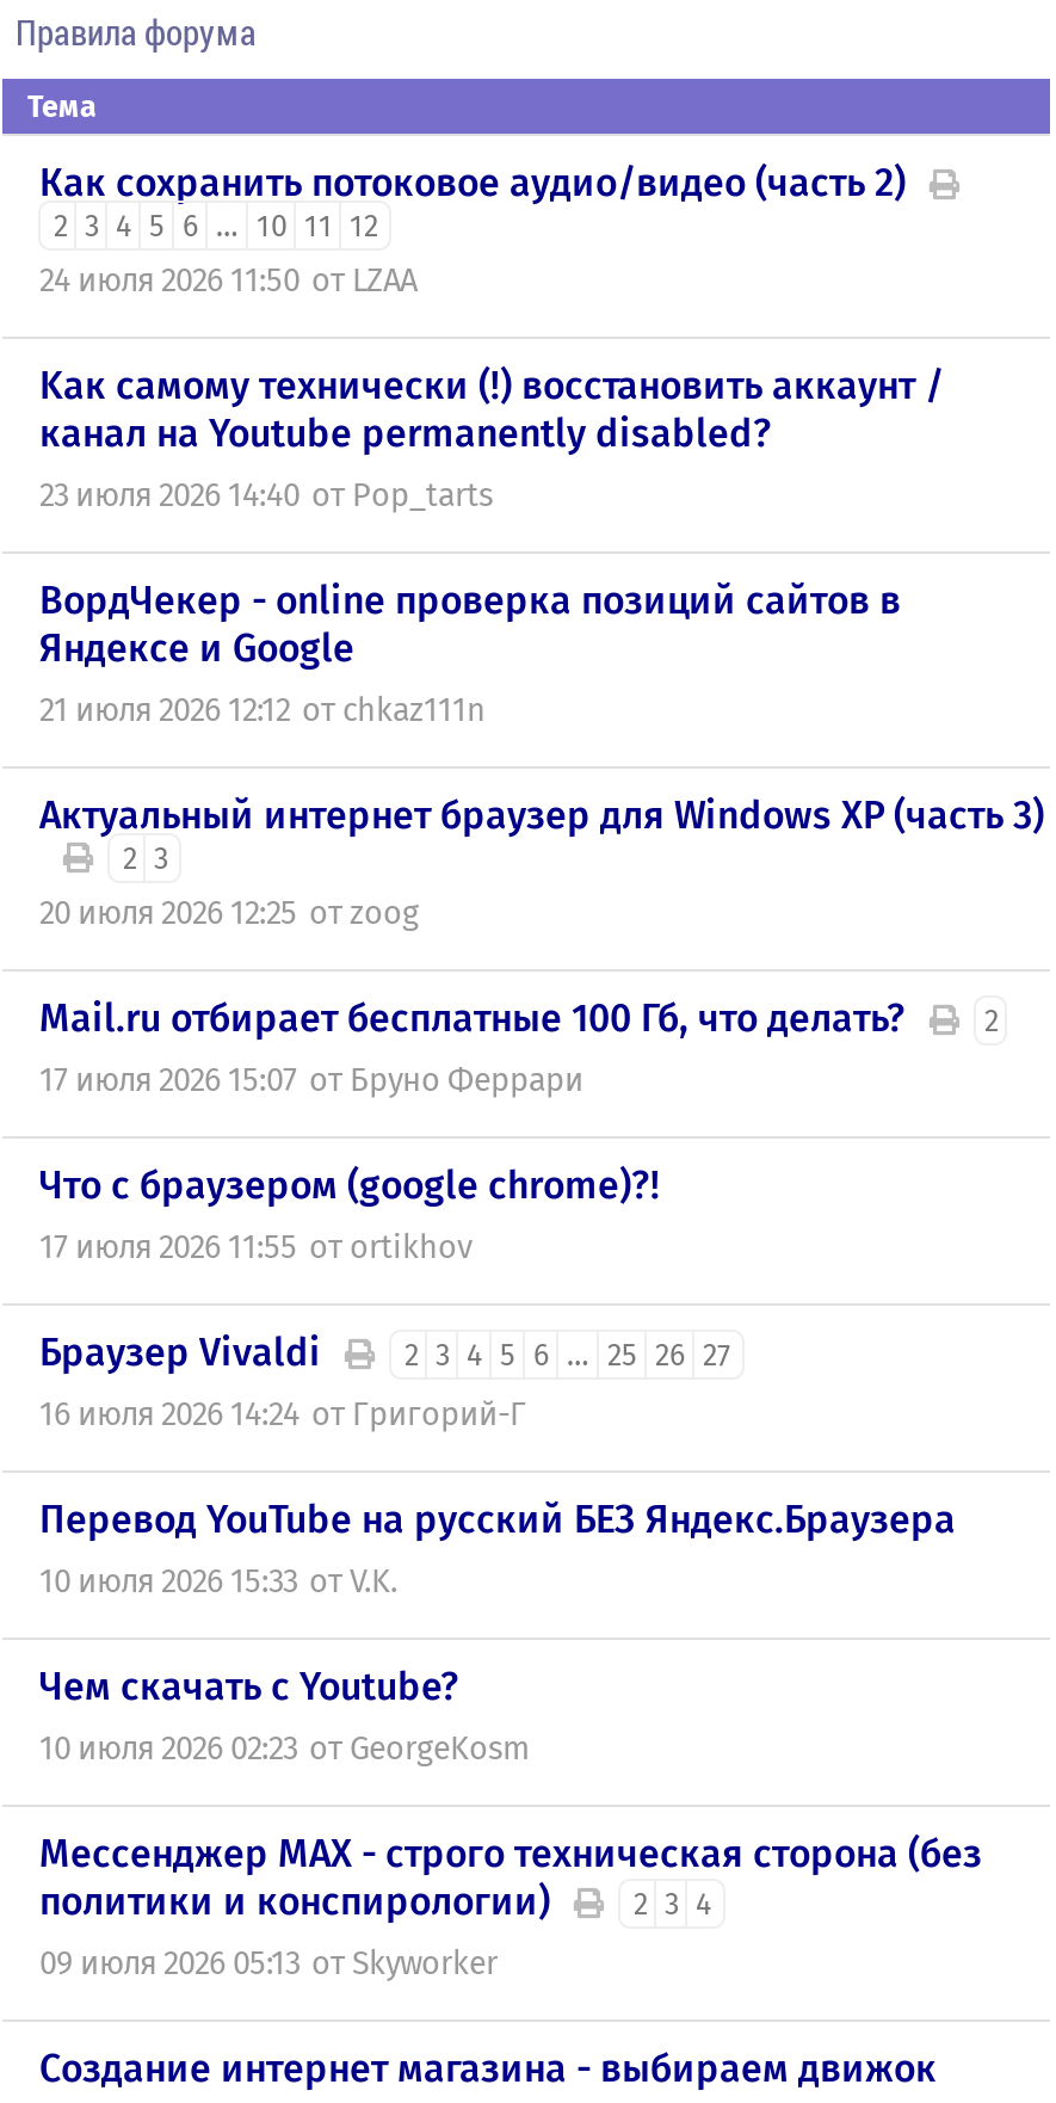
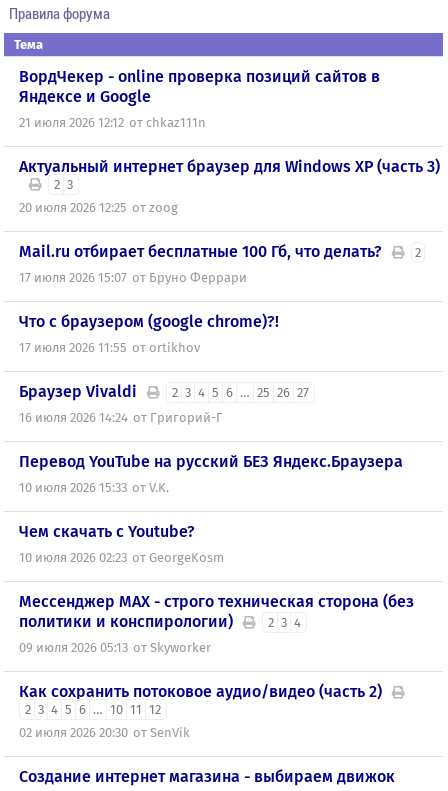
moved down: Как сохранить потоковое аудио/видео (часть 2) | 2 3 4 5 6 … 10 11 12

- 24 июля 2026 11:50
- LZAA
- Kак самому технически (!) восстановить аккаунт /
- канал на Youtube permanently disabled?
- 23 июля 2026 14:40
- Pop_tarts

moved up: ВордЧекер - online проверка позиций сайтов в | Яндексе и Google | 21 июля 2026 12:12 | ... | 09 июля 2026 05:13 | Skyworker

+ 02 июля 2026 20:30
+ SenVik
